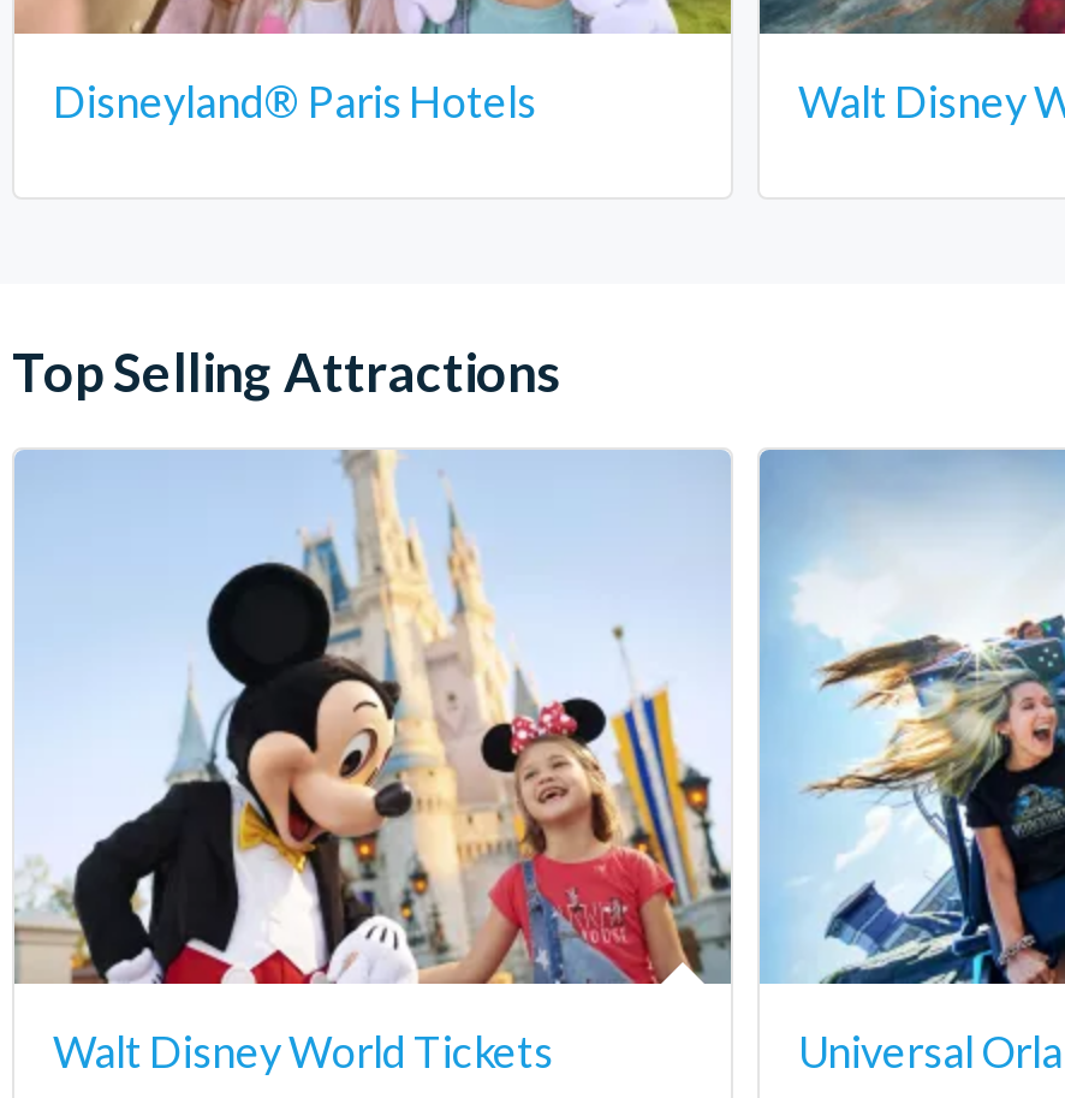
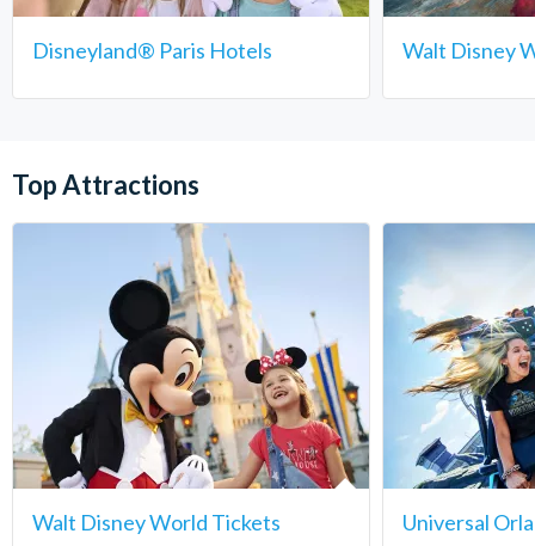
- Top Selling Attractions
+ Top Attractions
